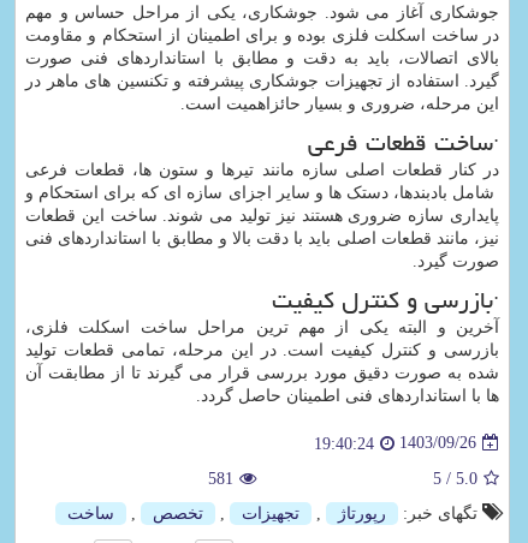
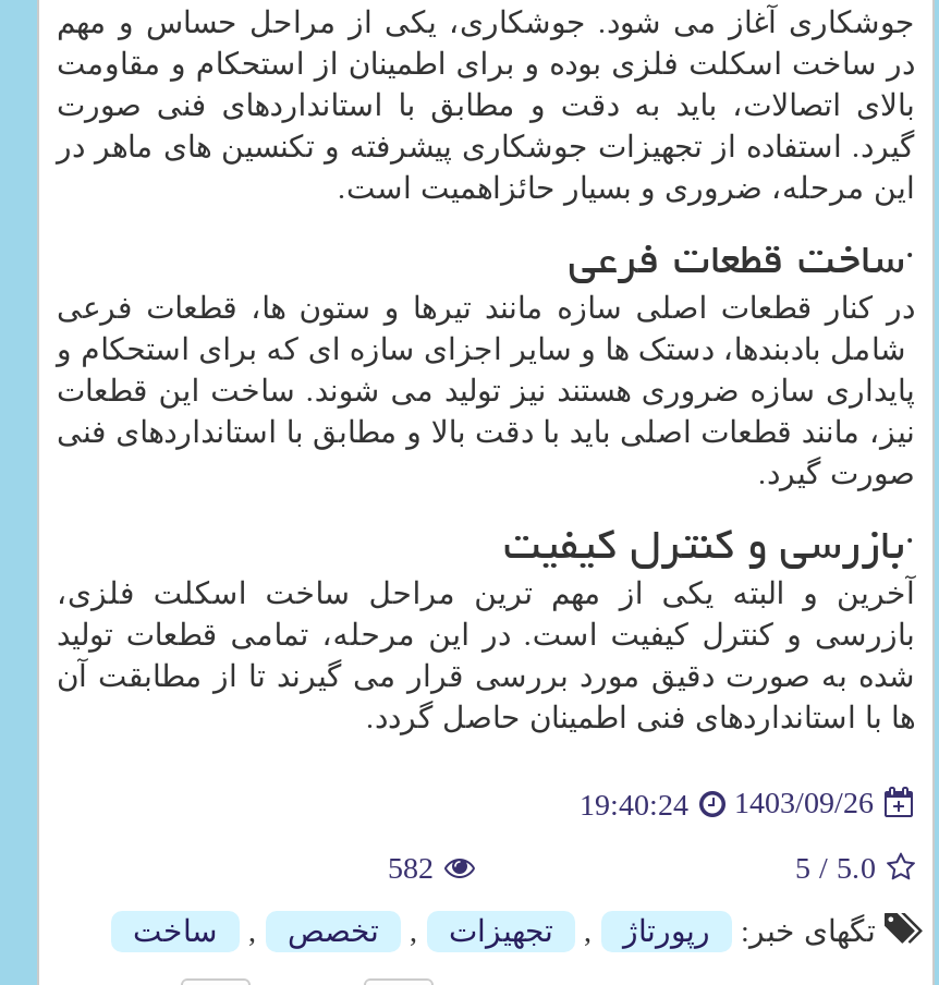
- 581
+ 582
